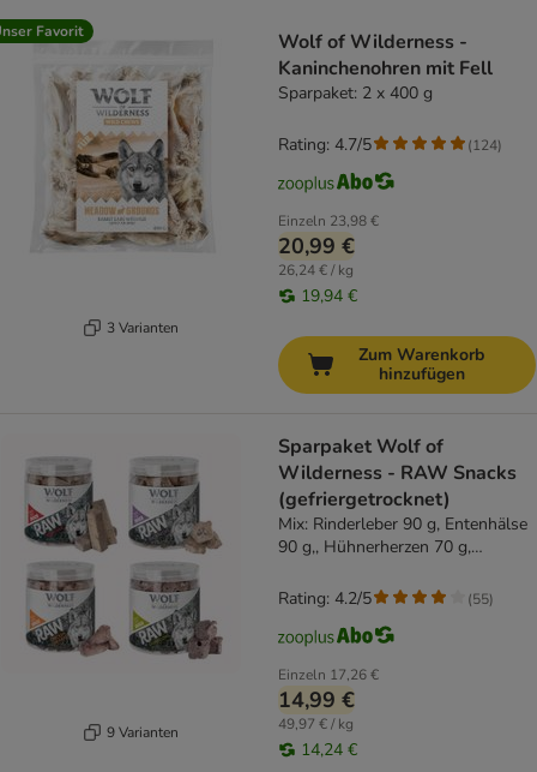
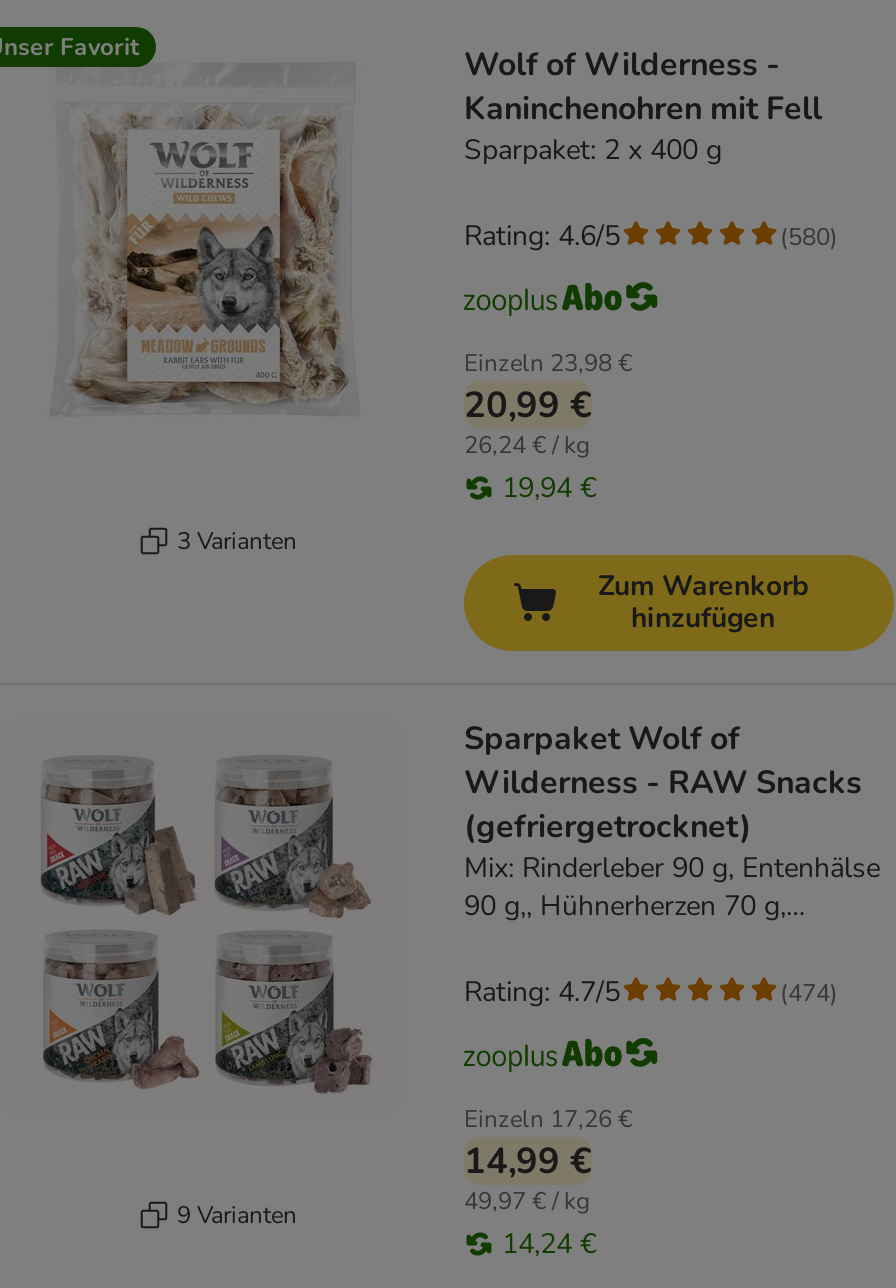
- Rating: 4.7/5
+ Rating: 4.6/5

- (124)
+ (580)

- Rating: 4.2/5
+ Rating: 4.7/5

- (55)
+ (474)
